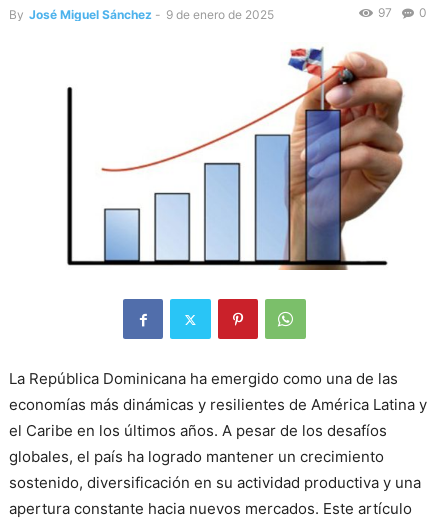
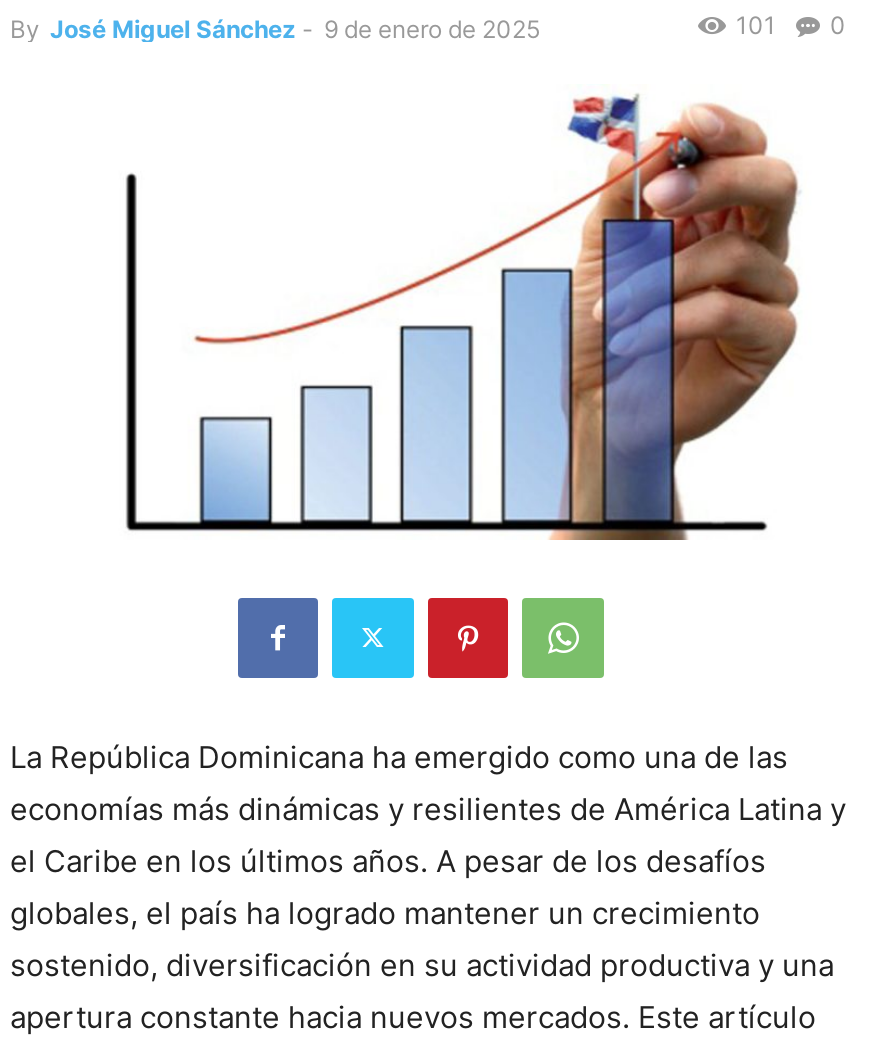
- 97 0
+ 101 0
